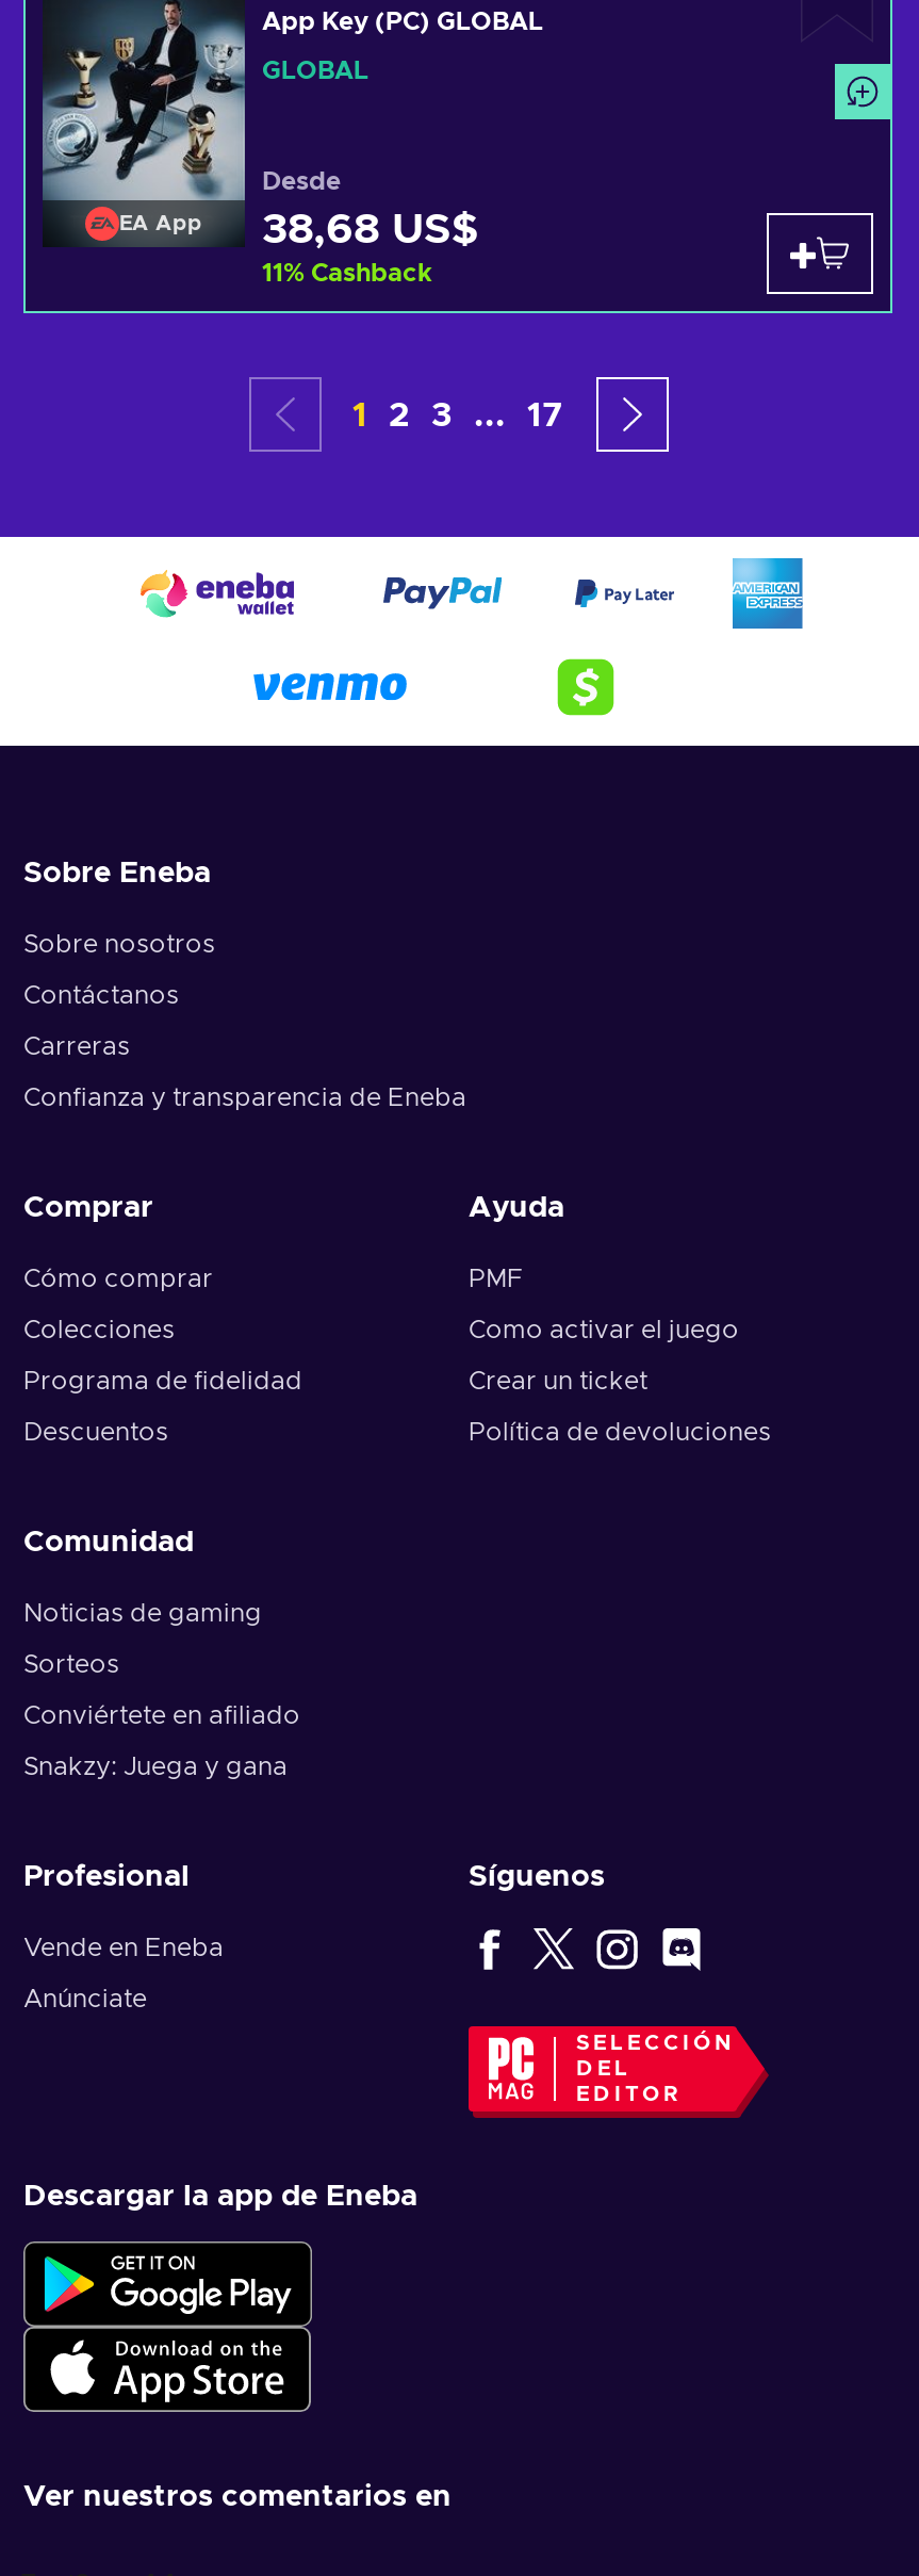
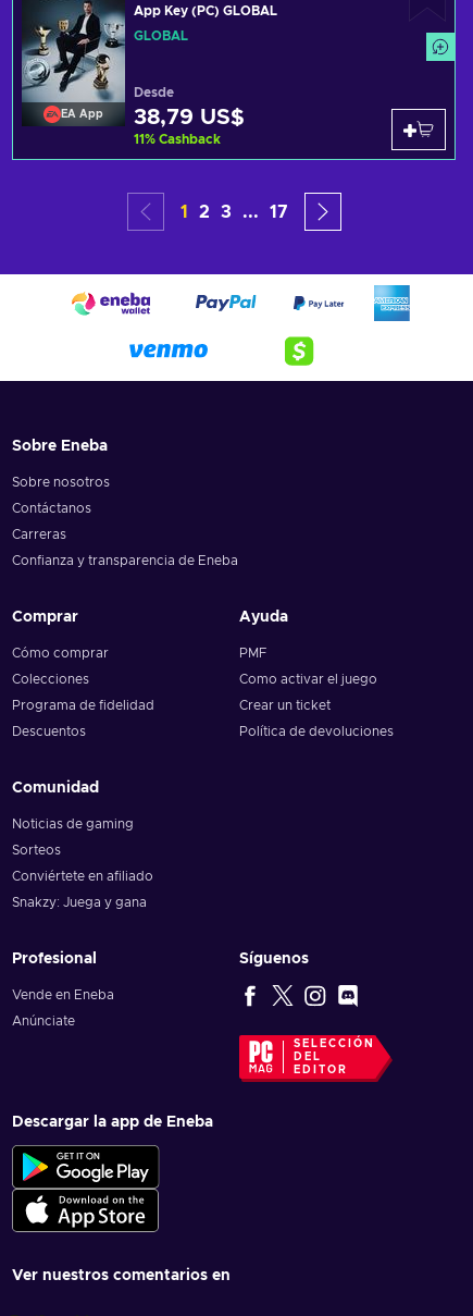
- 38,68 US$
+ 38,79 US$
